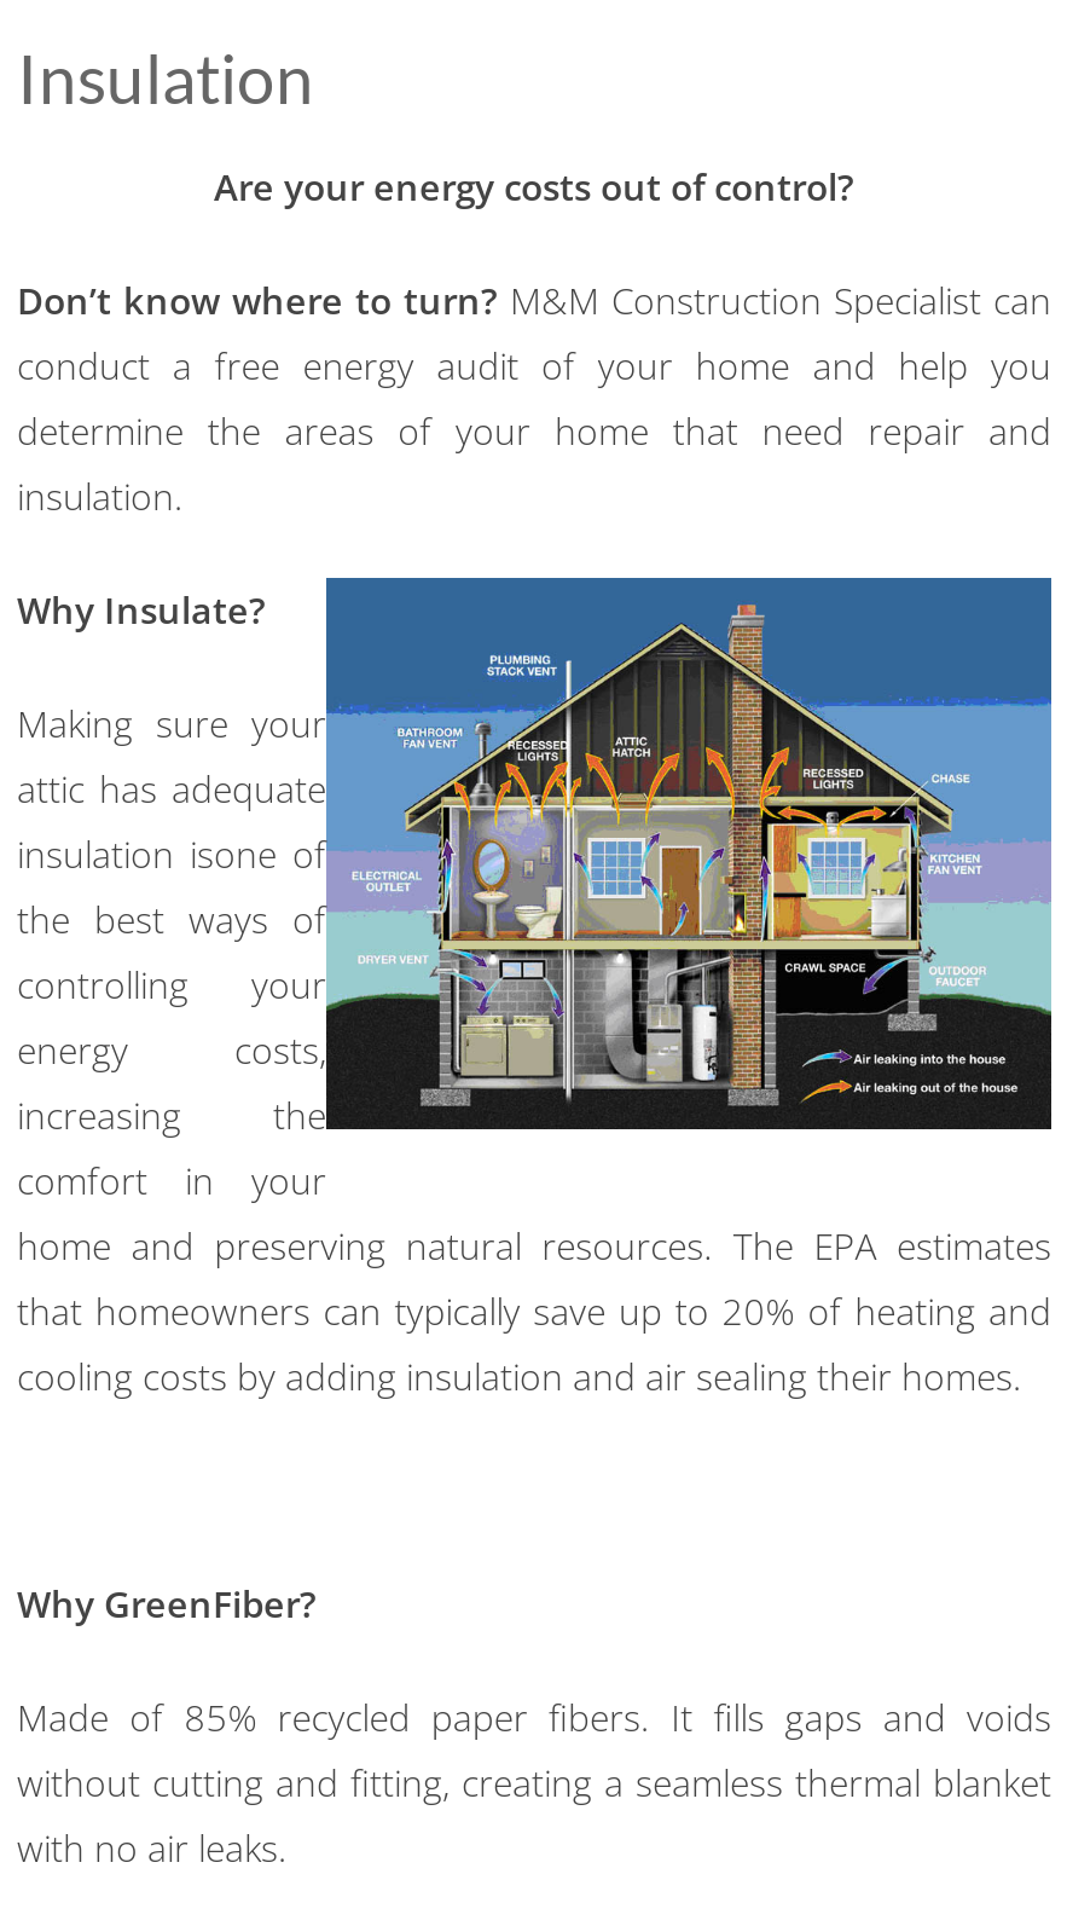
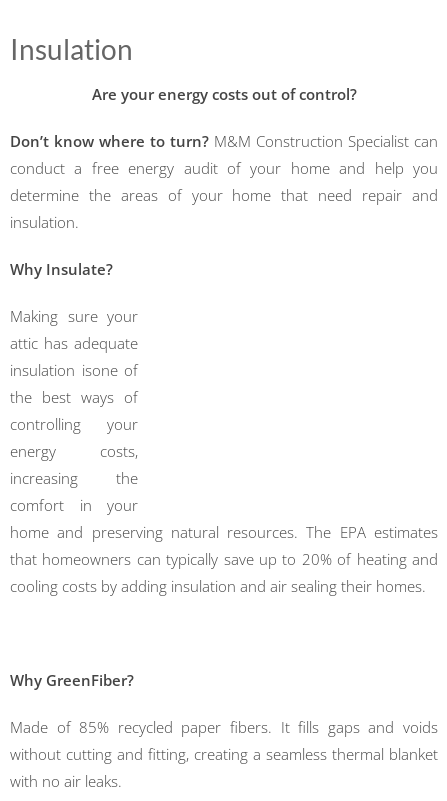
- [image]
